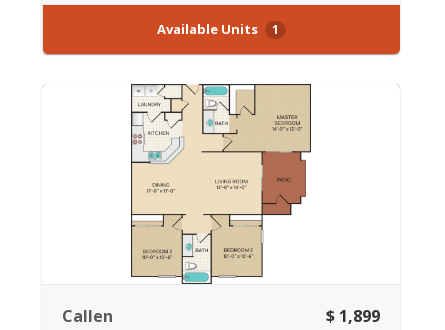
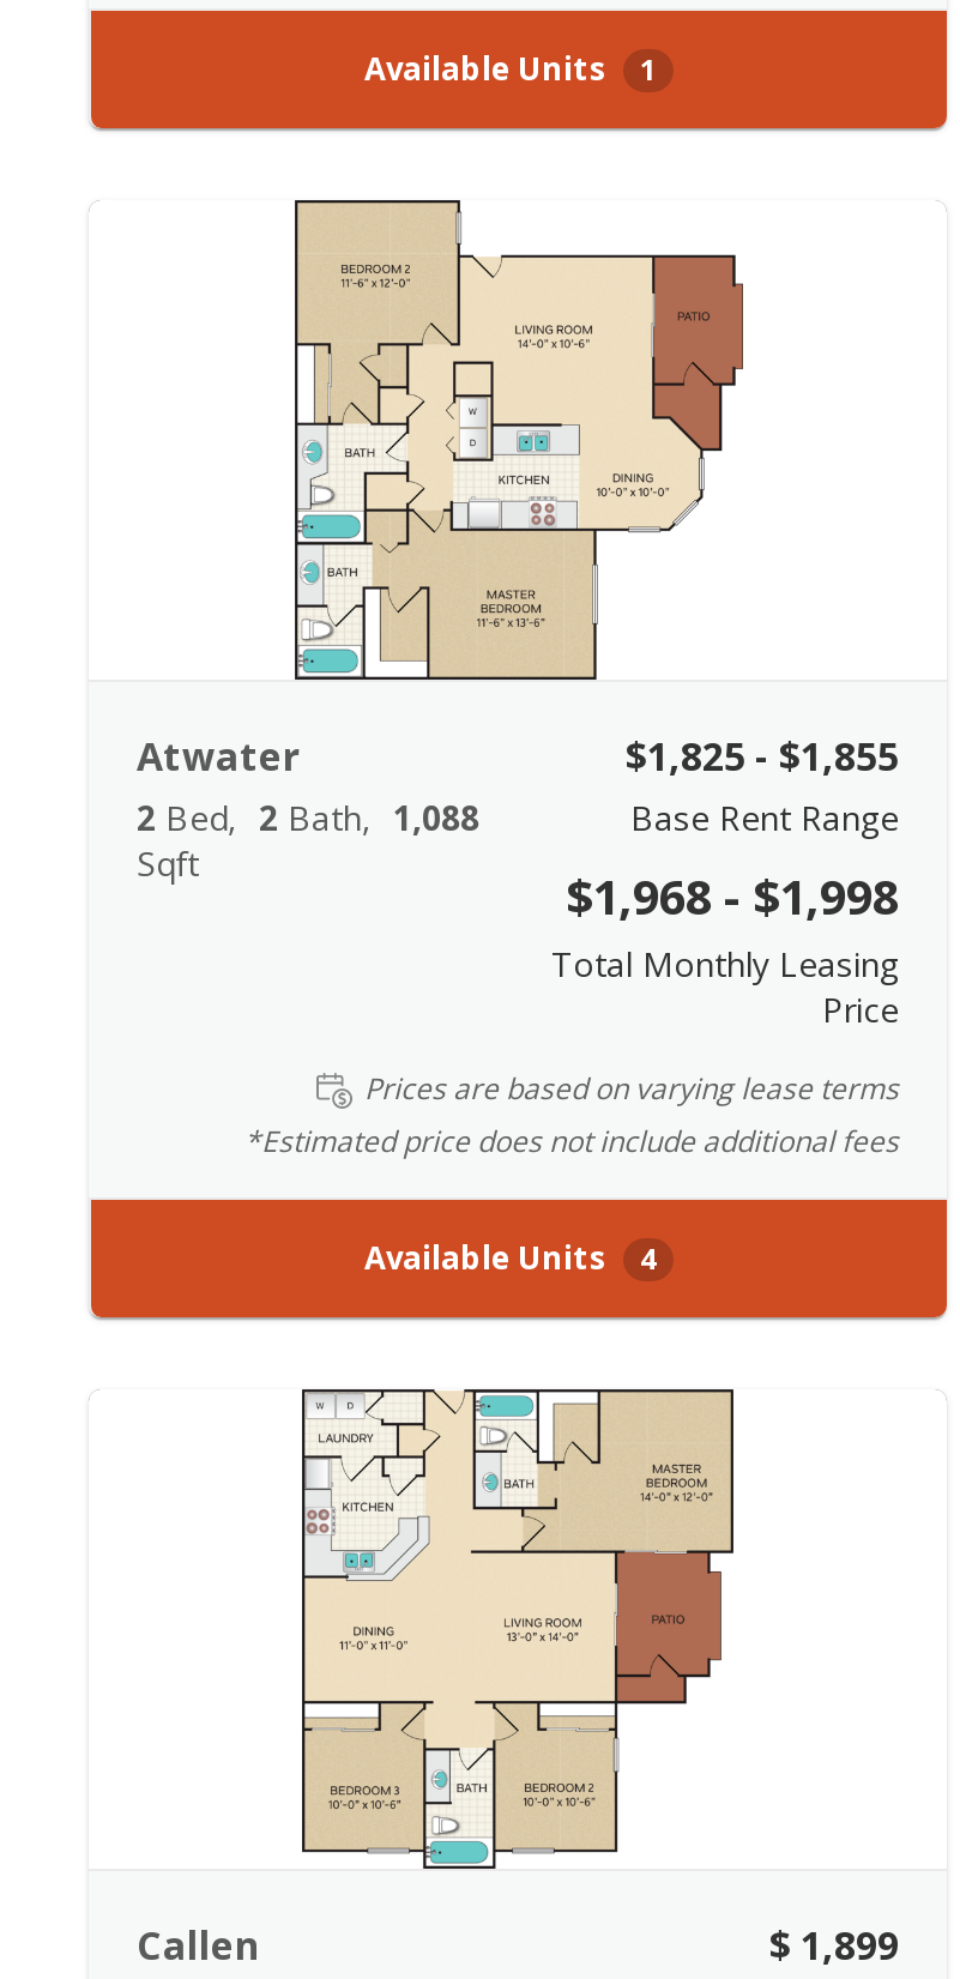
+ [image]
+ Atwater
+ 2 Bed
+ 2 Bath
+ 1,088
+ Sqft

+ $1,825 - $1,855
+ Base Rent Range
+ $1,968 - $1,998
+ Total Monthly Leasing
+ Price
+ Prices are based on varying lease terms
+ *Estimated price does not include additional fees
+ Available Units
+ 4
